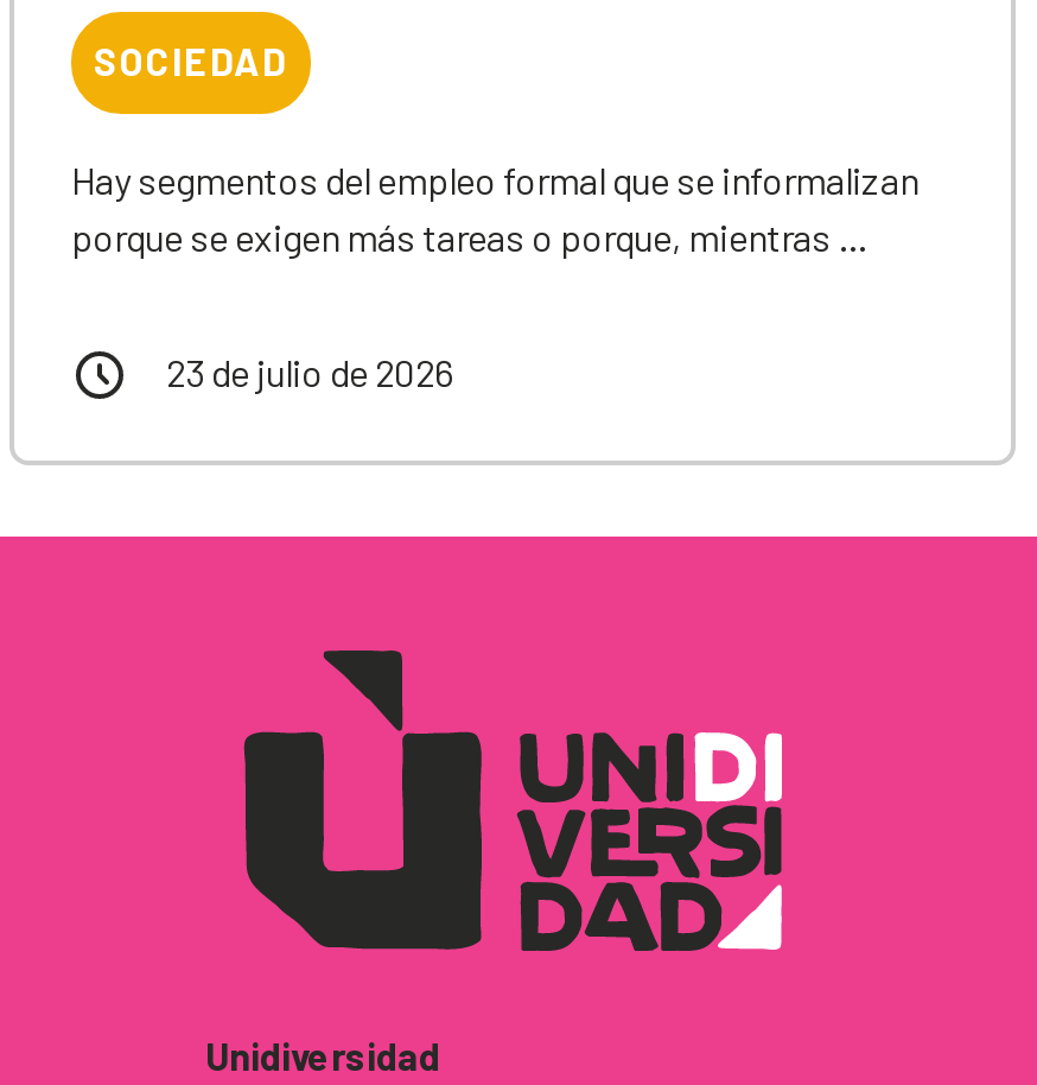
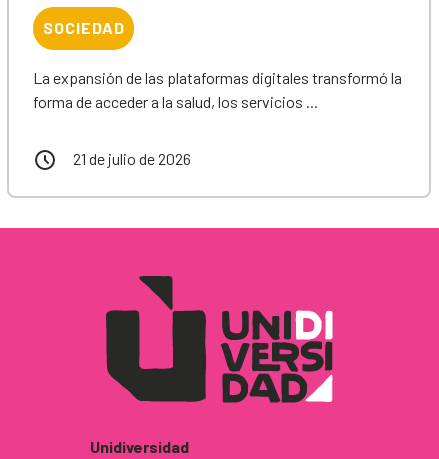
- Hay segmentos del empleo formal que se informalizan
- porque se exigen más tareas o porque, mientras ...
+ La expansión de las plataformas digitales transformó la
+ forma de acceder a la salud, los servicios ...

- 23 de julio de 2026
+ 21 de julio de 2026
